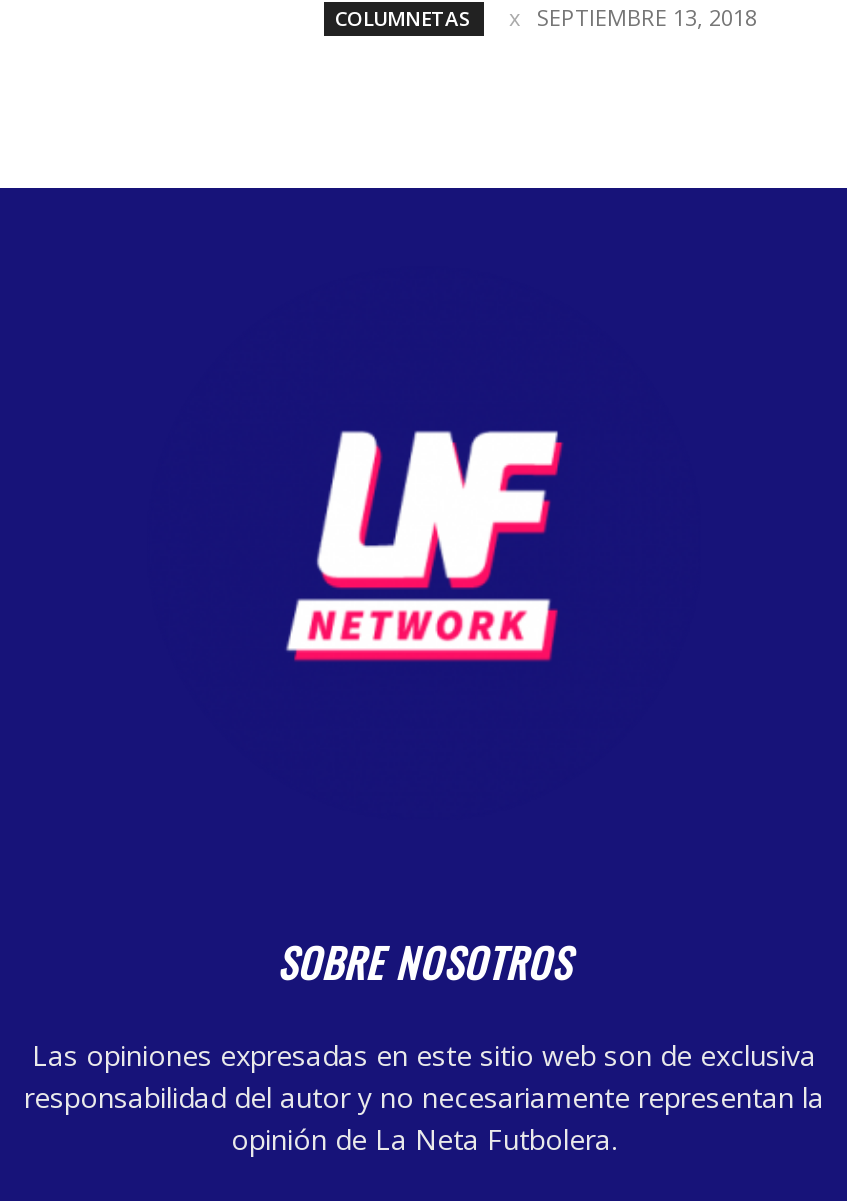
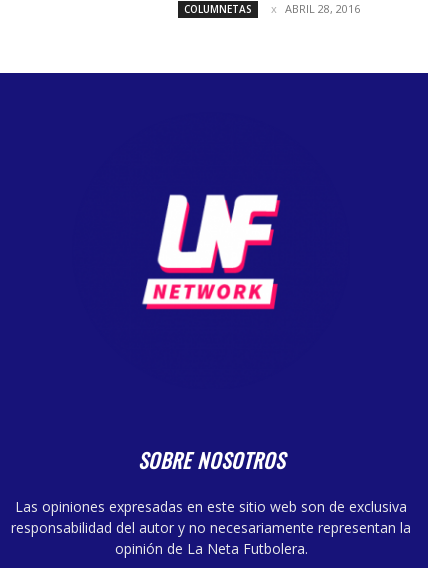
- SEPTIEMBRE 13, 2018
+ ABRIL 28, 2016
